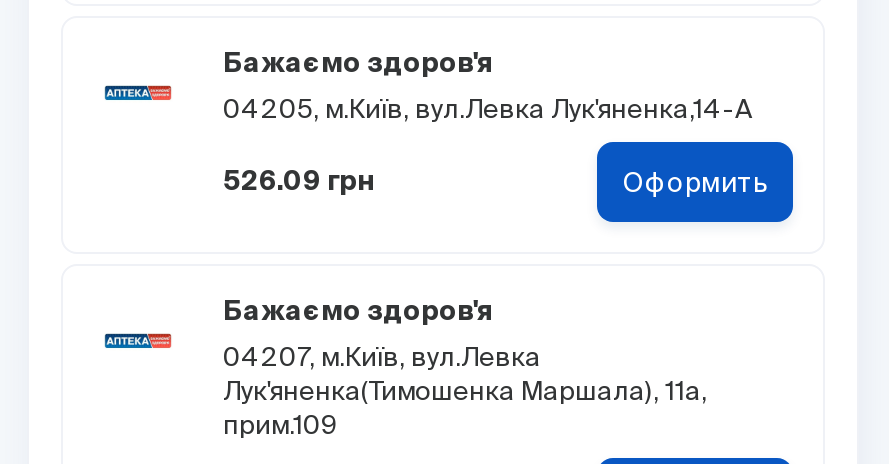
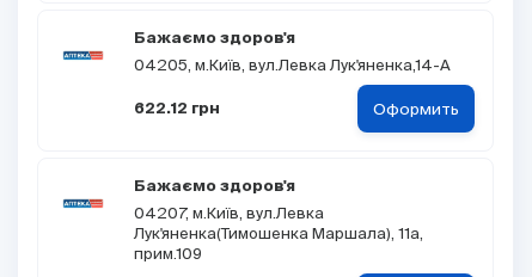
- 526.09 грн
+ 622.12 грн
